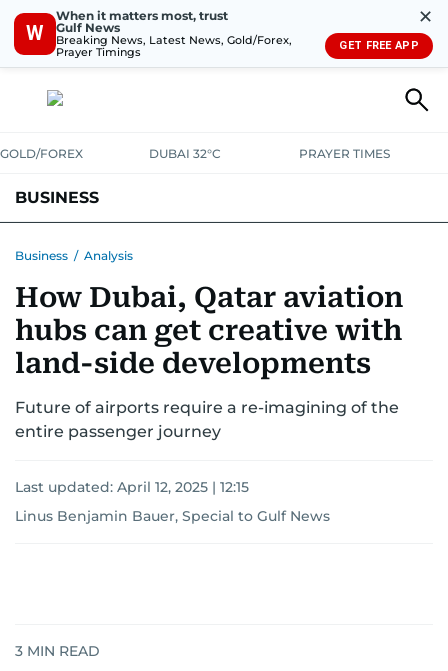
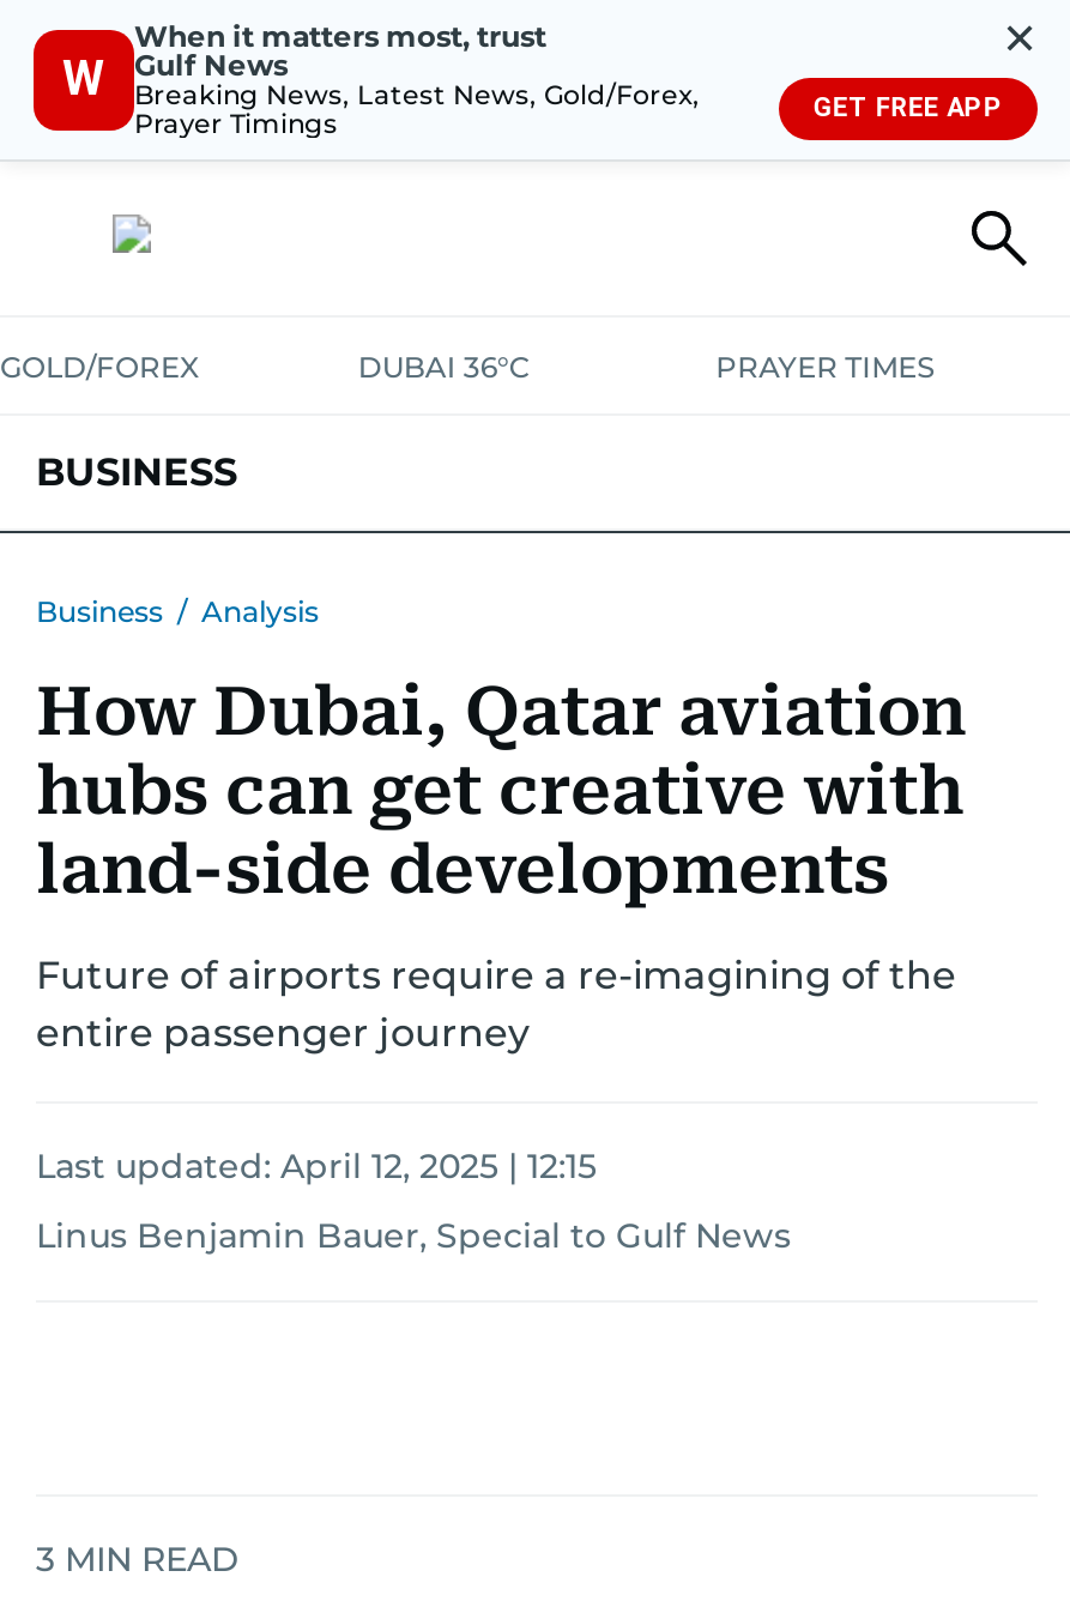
- DUBAI 32°C
+ DUBAI 36°C
